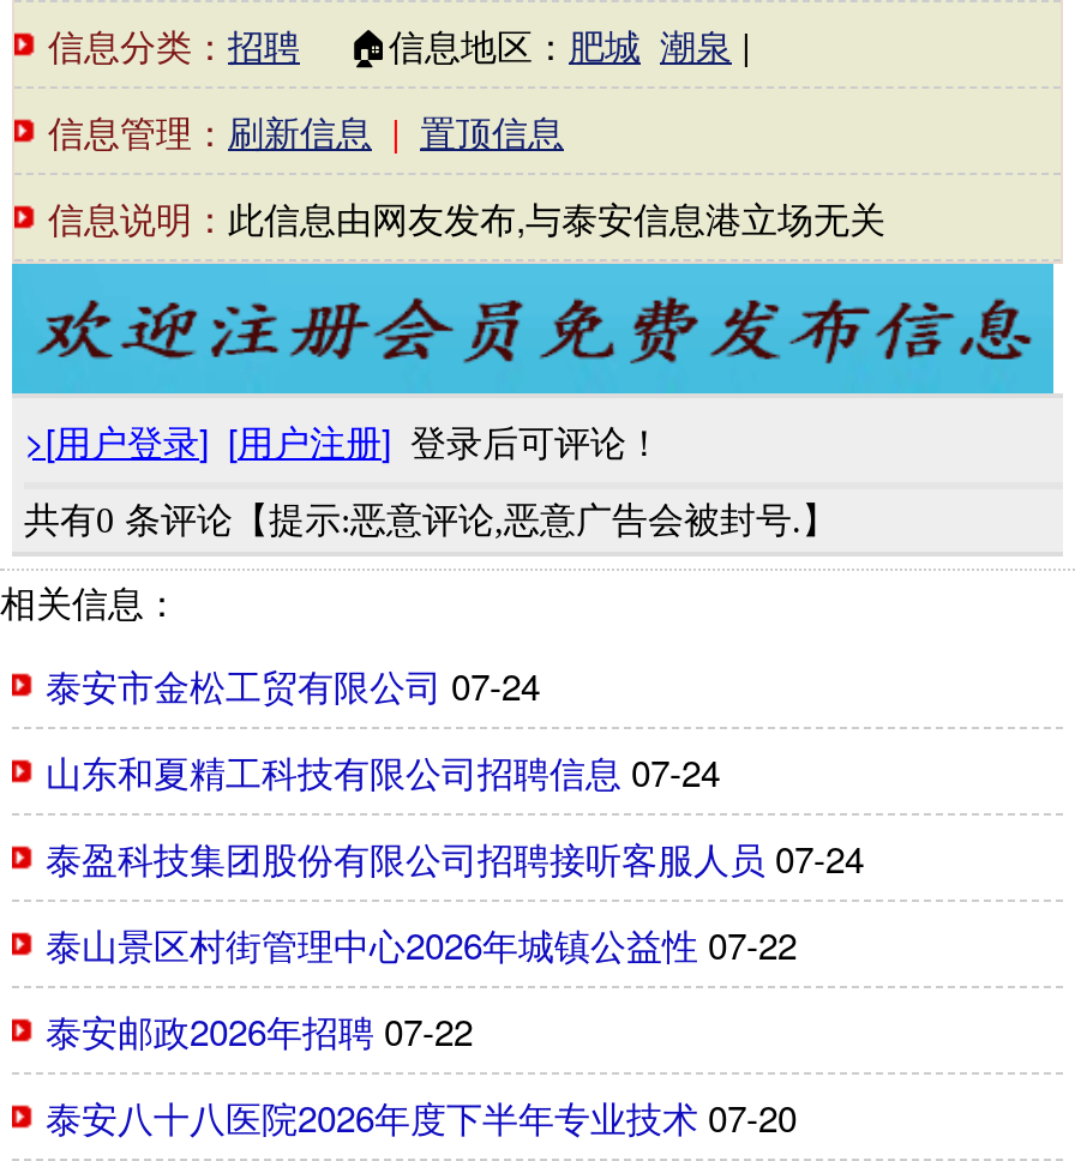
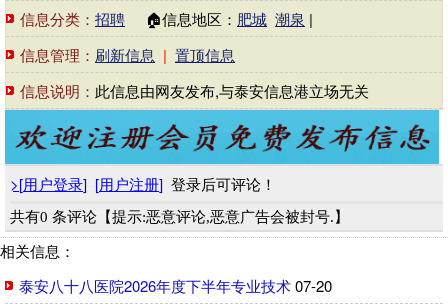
- 泰安市金松工贸有限公司07-24
- 山东和夏精工科技有限公司招聘信息07-24
- 泰盈科技集团股份有限公司招聘接听客服人员07-24
- 泰山景区村街管理中心2026年城镇公益性07-22
- 泰安邮政2026年招聘07-22
